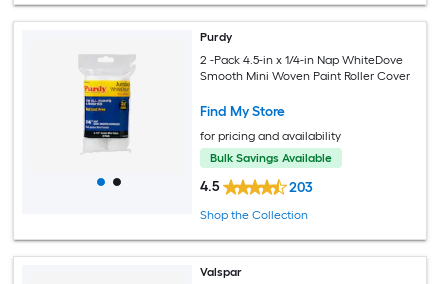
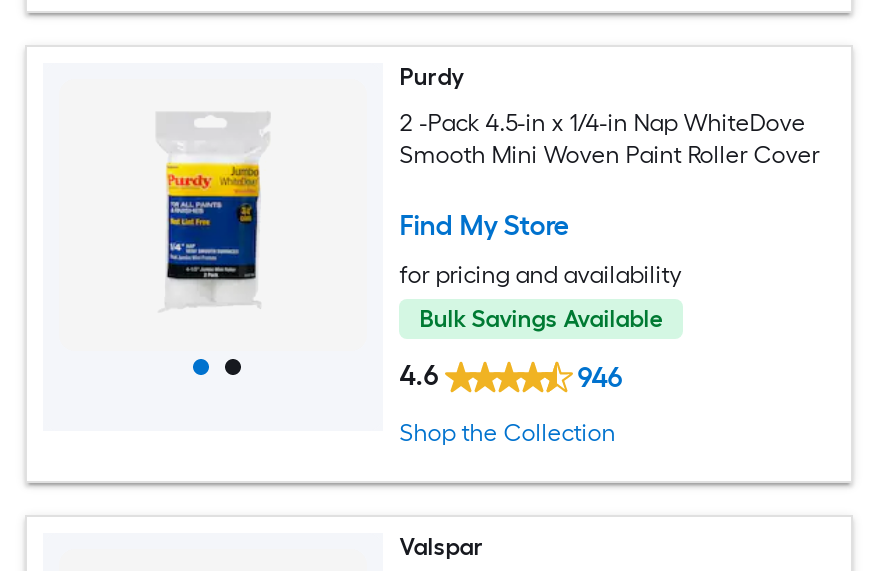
- 4.5
+ 4.6

- 203
+ 946
